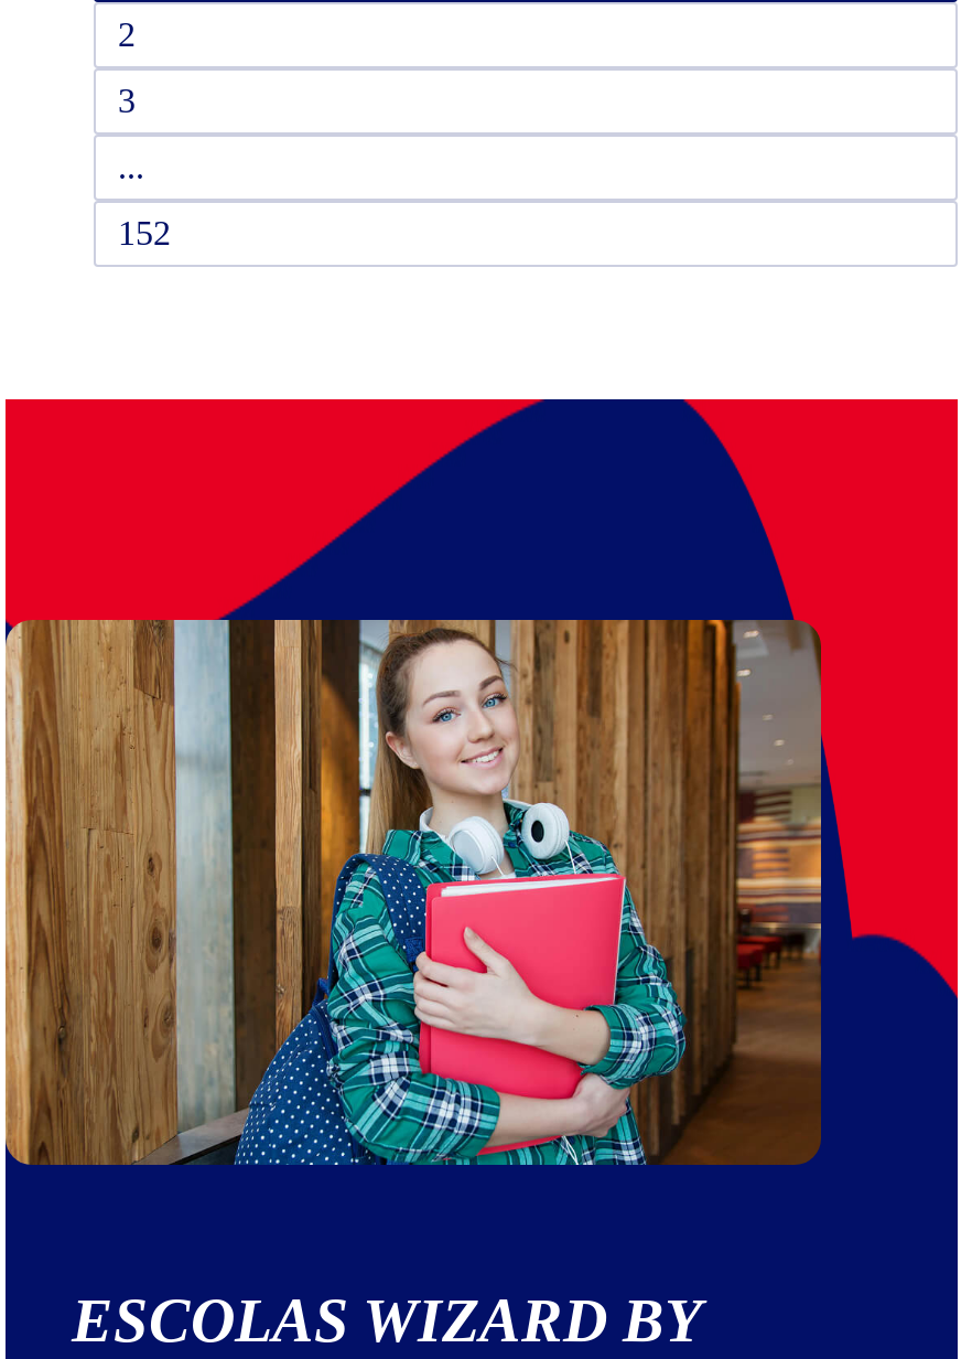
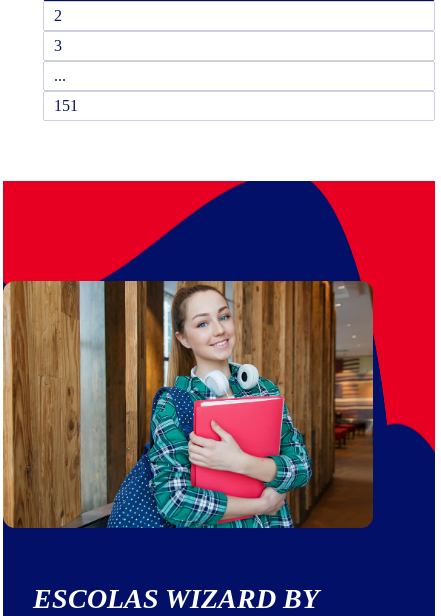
- 152
+ 151
